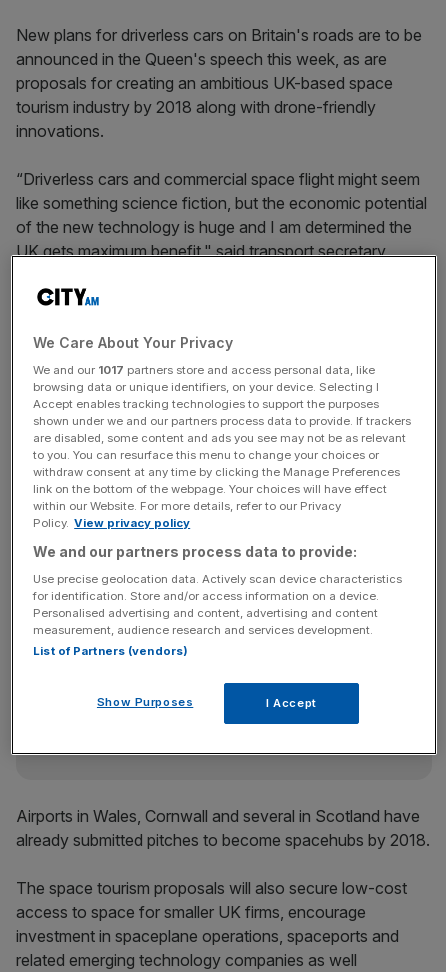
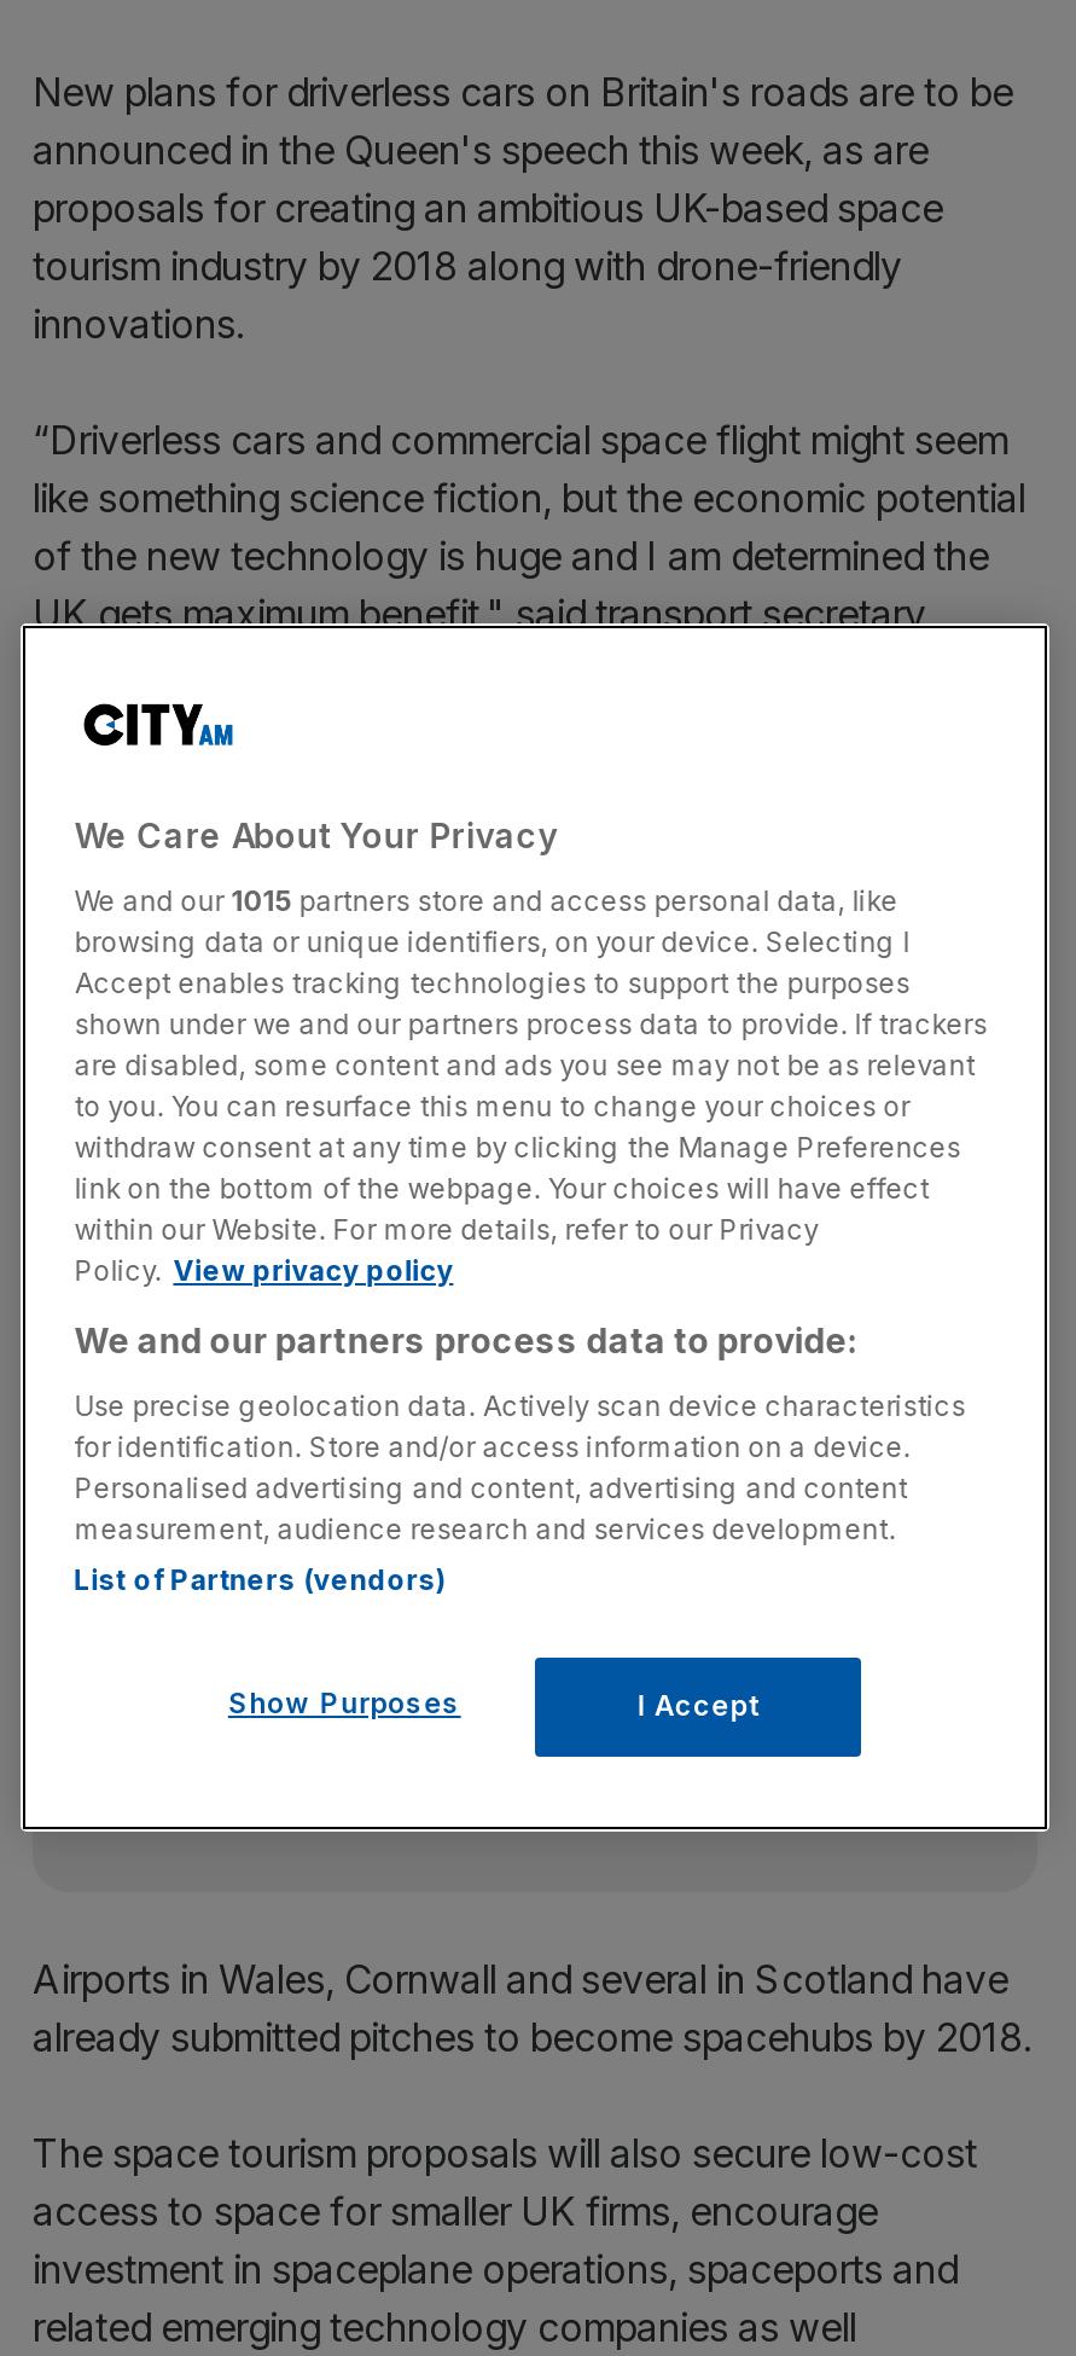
- We and our 1017 partners store and access personal data, like
+ We and our 1015 partners store and access personal data, like
